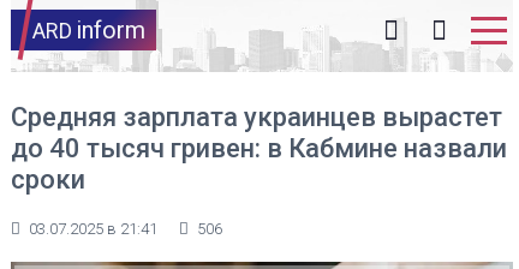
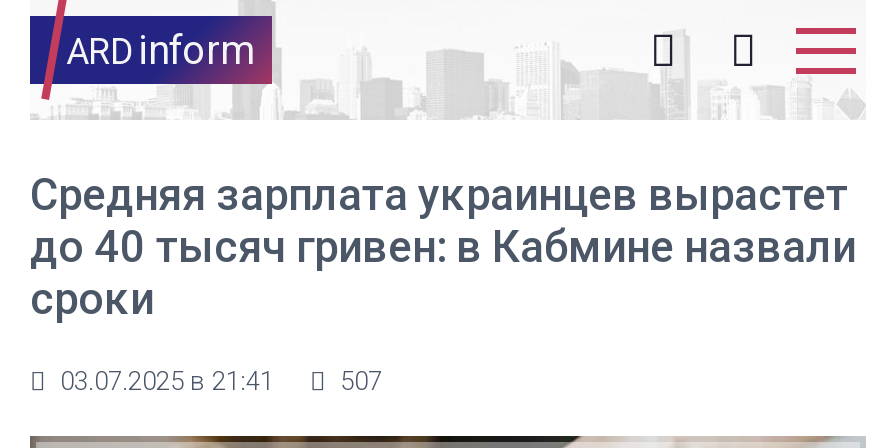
- 506
+ 507
